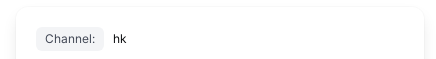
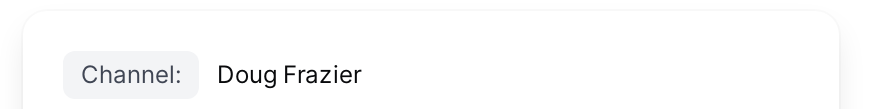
- hk
+ Doug Frazier
